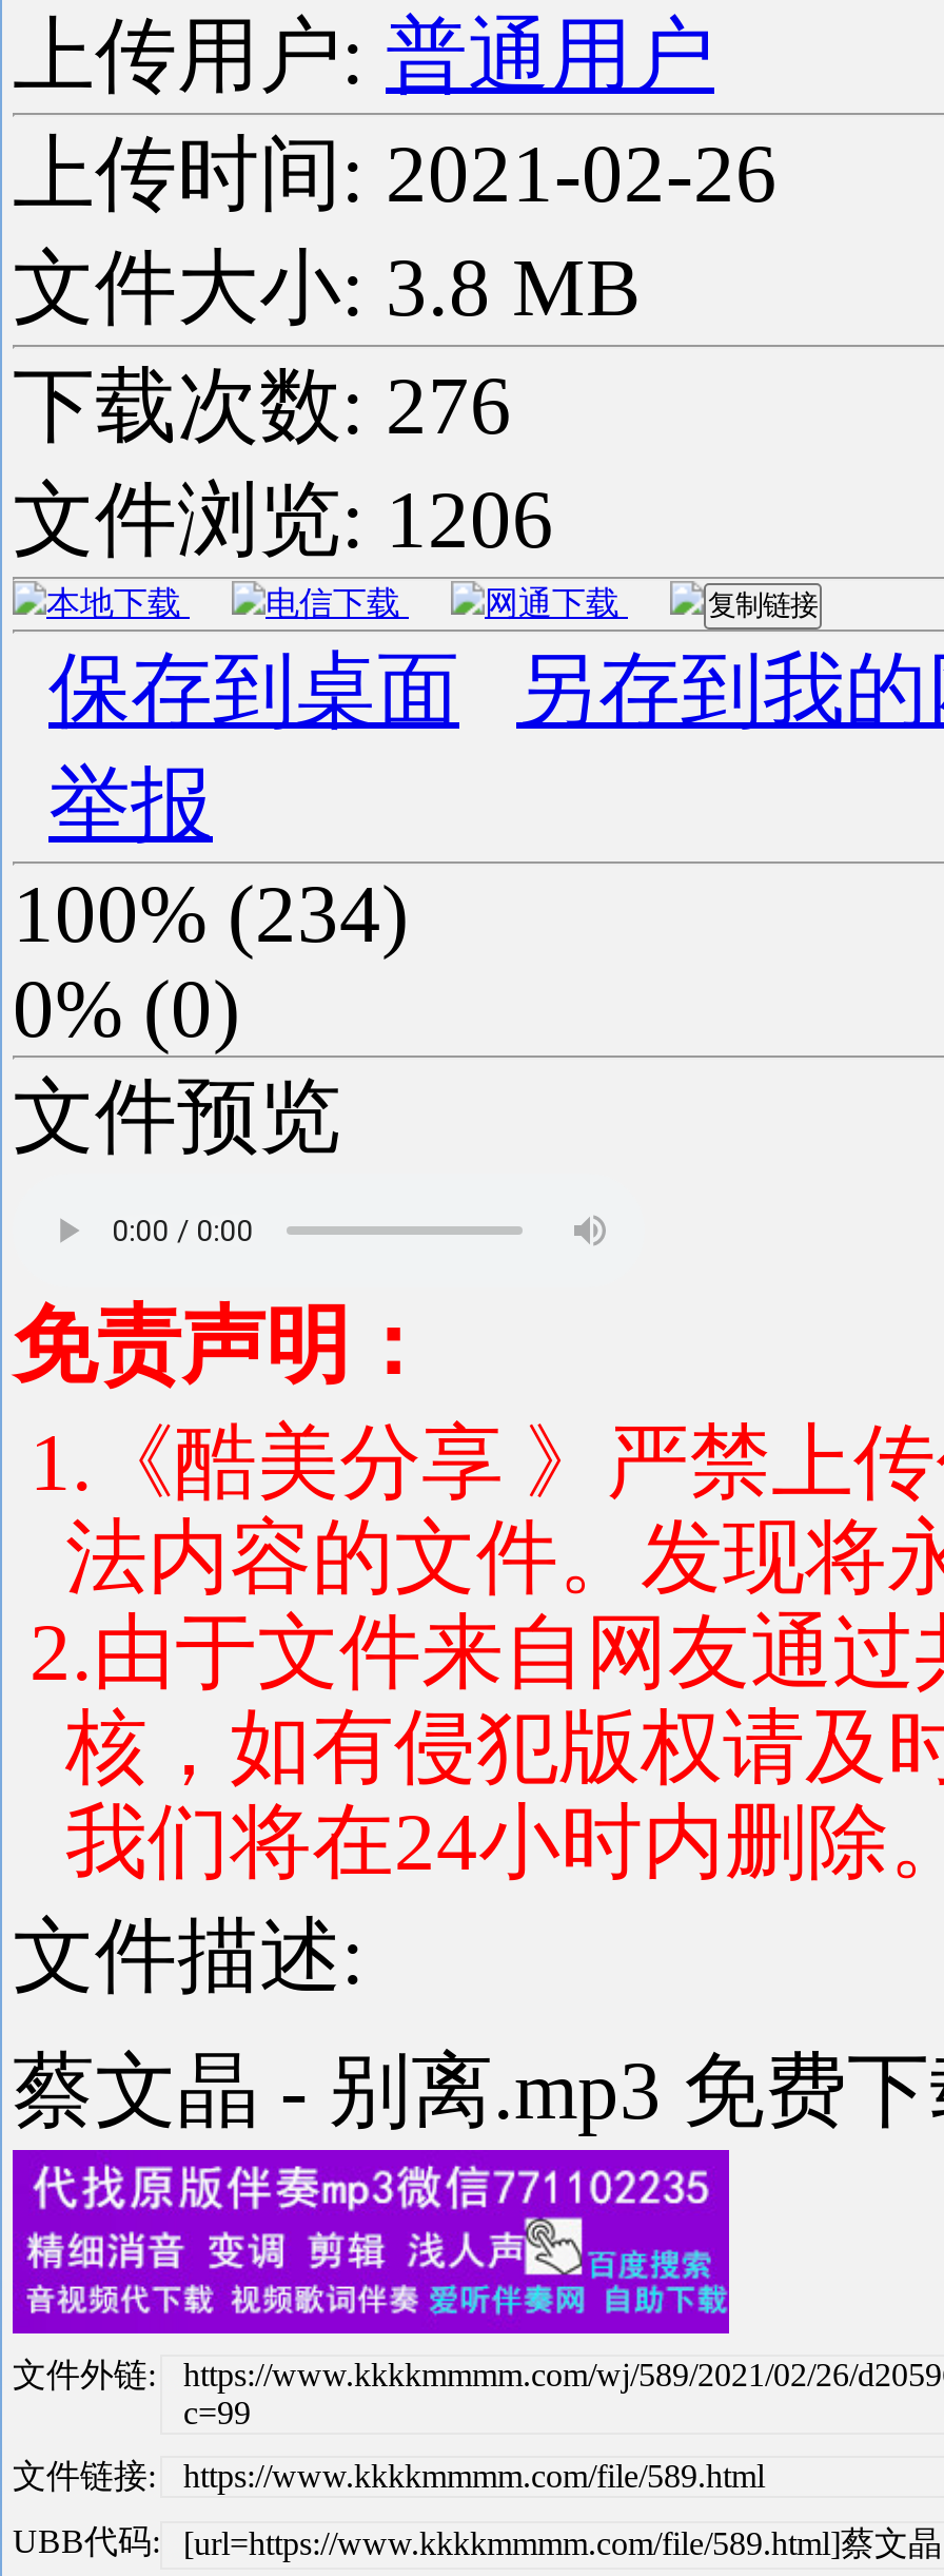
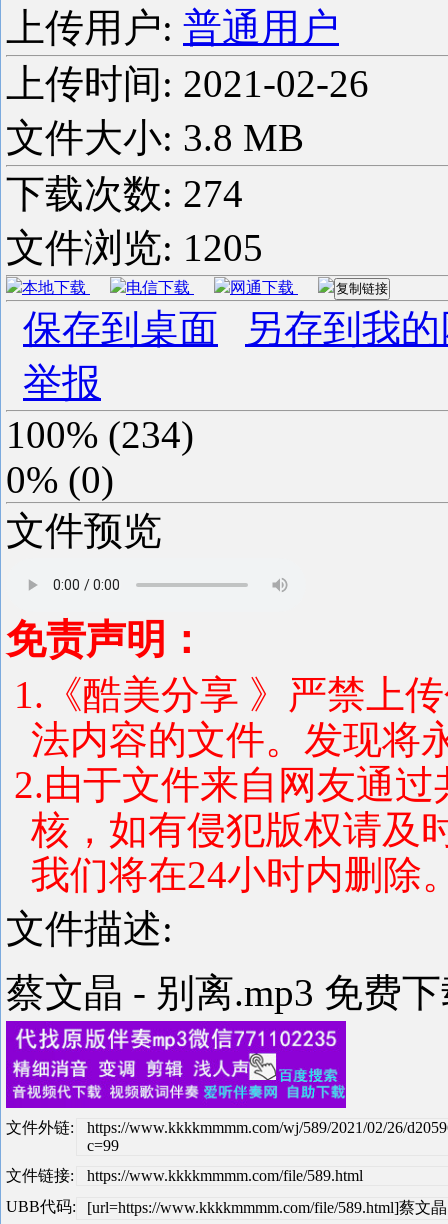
- 下载次数: 276
+ 下载次数: 274

- 文件浏览: 1206
+ 文件浏览: 1205
